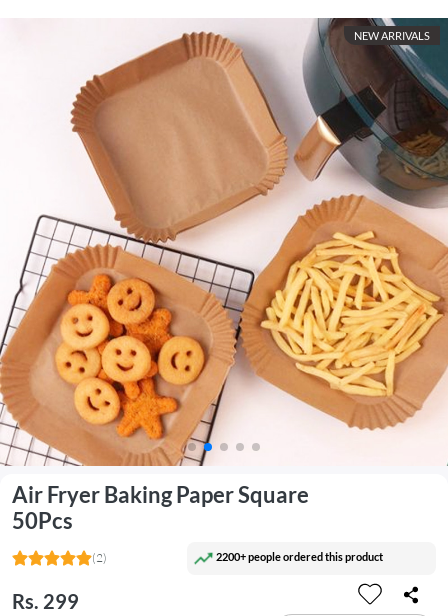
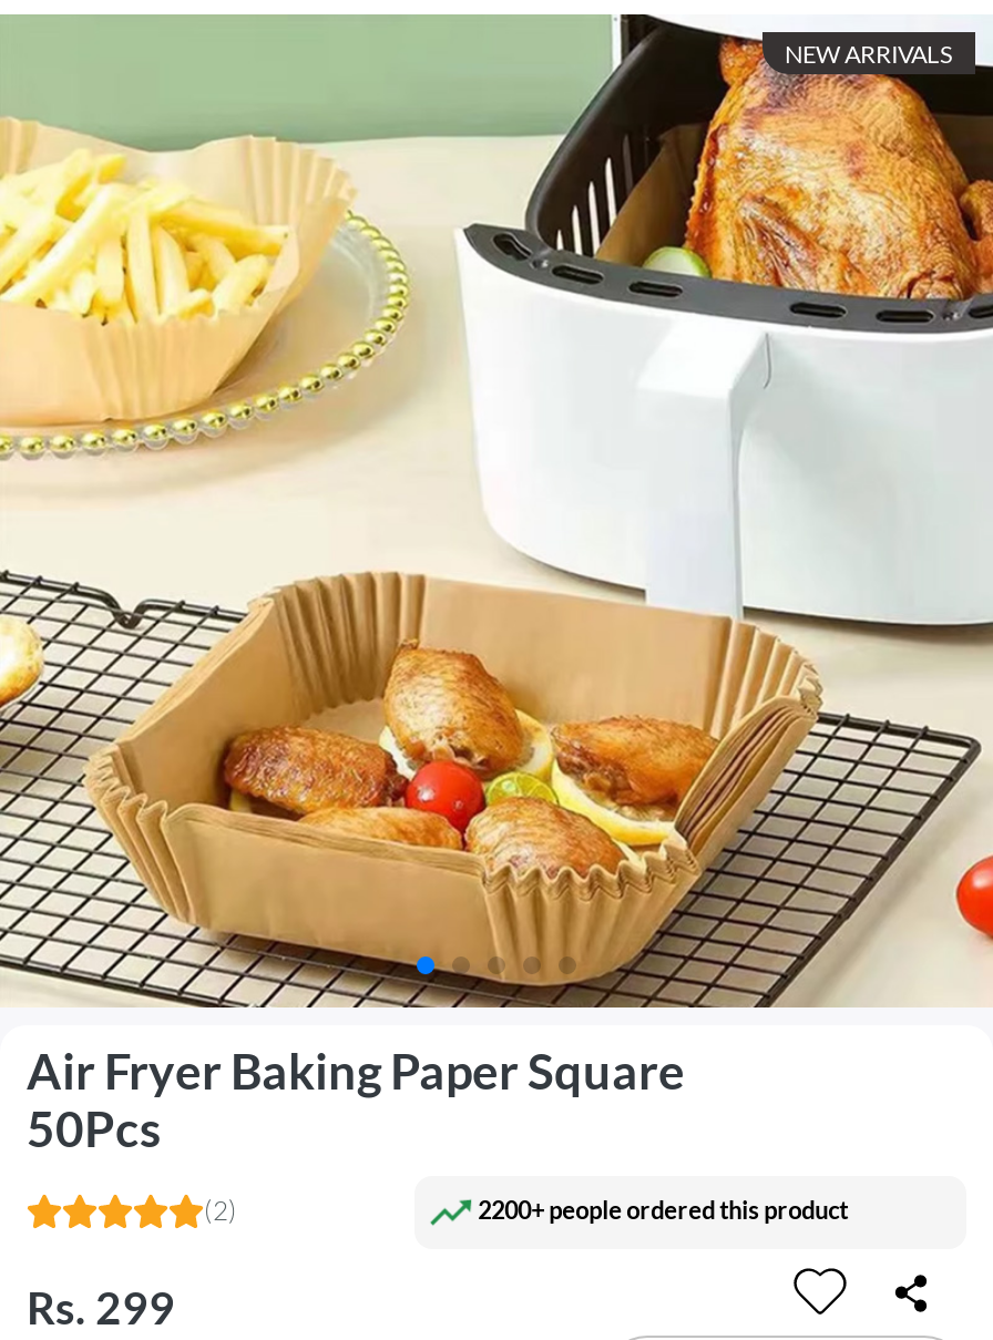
- [image]
+ [image]
